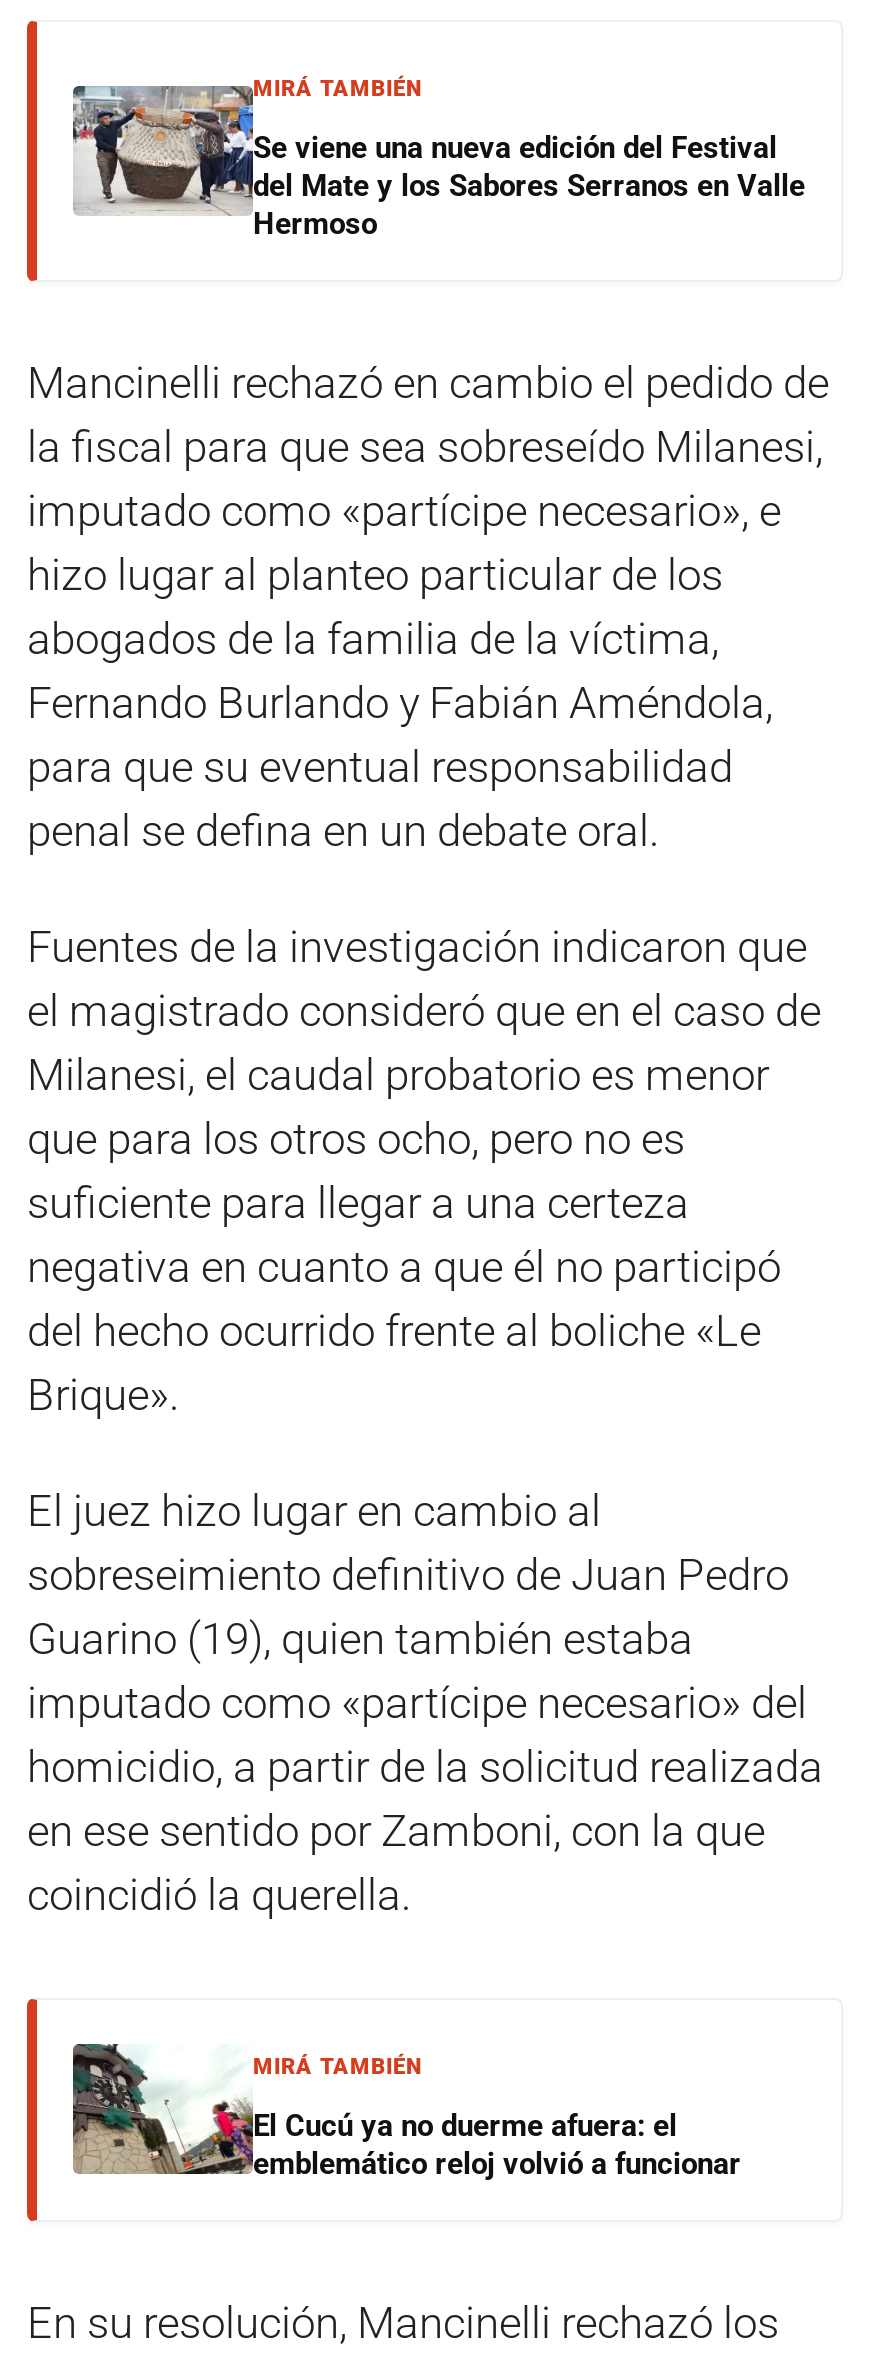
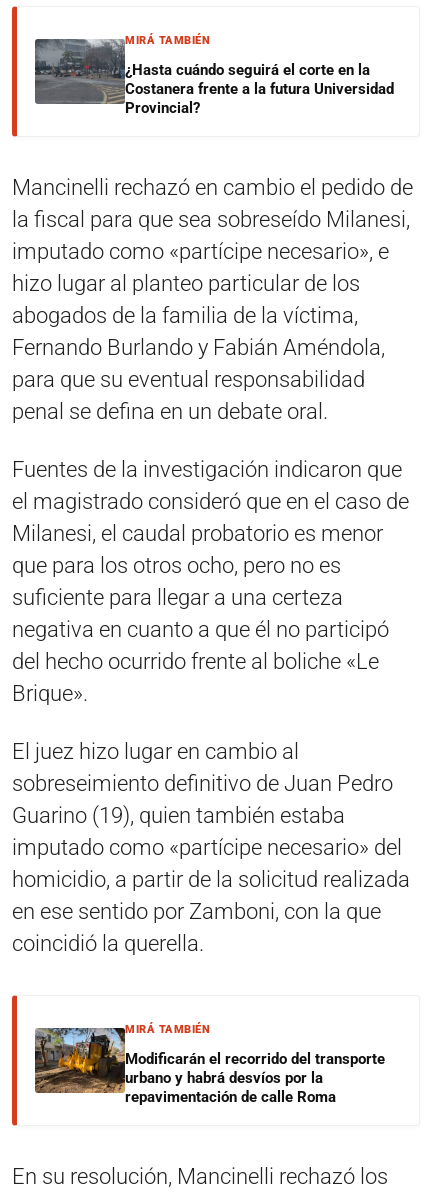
- [image]
- Se viene una nueva edición del Festival
- del Mate y los Sabores Serranos en Valle
- Hermoso
+ [image]
+ ¿Hasta cuándo seguirá el corte en la
+ Costanera frente a la futura Universidad
+ Provincial?

- [image]
- El Cucú ya no duerme afuera: el
- emblemático reloj volvió a funcionar
+ [image]
+ Modificarán el recorrido del transporte
+ urbano y habrá desvíos por la
+ repavimentación de calle Roma
